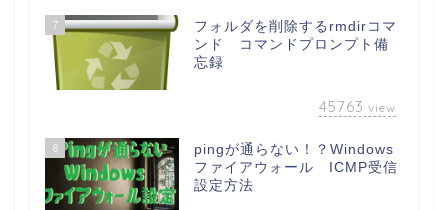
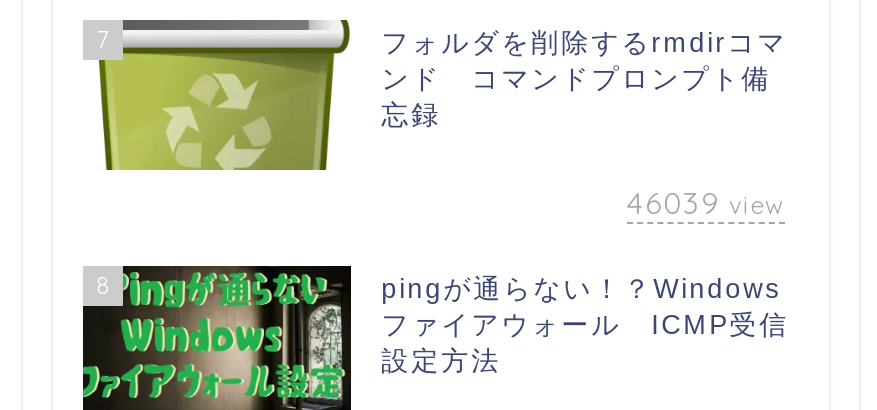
- 45763 view
+ 46039 view
